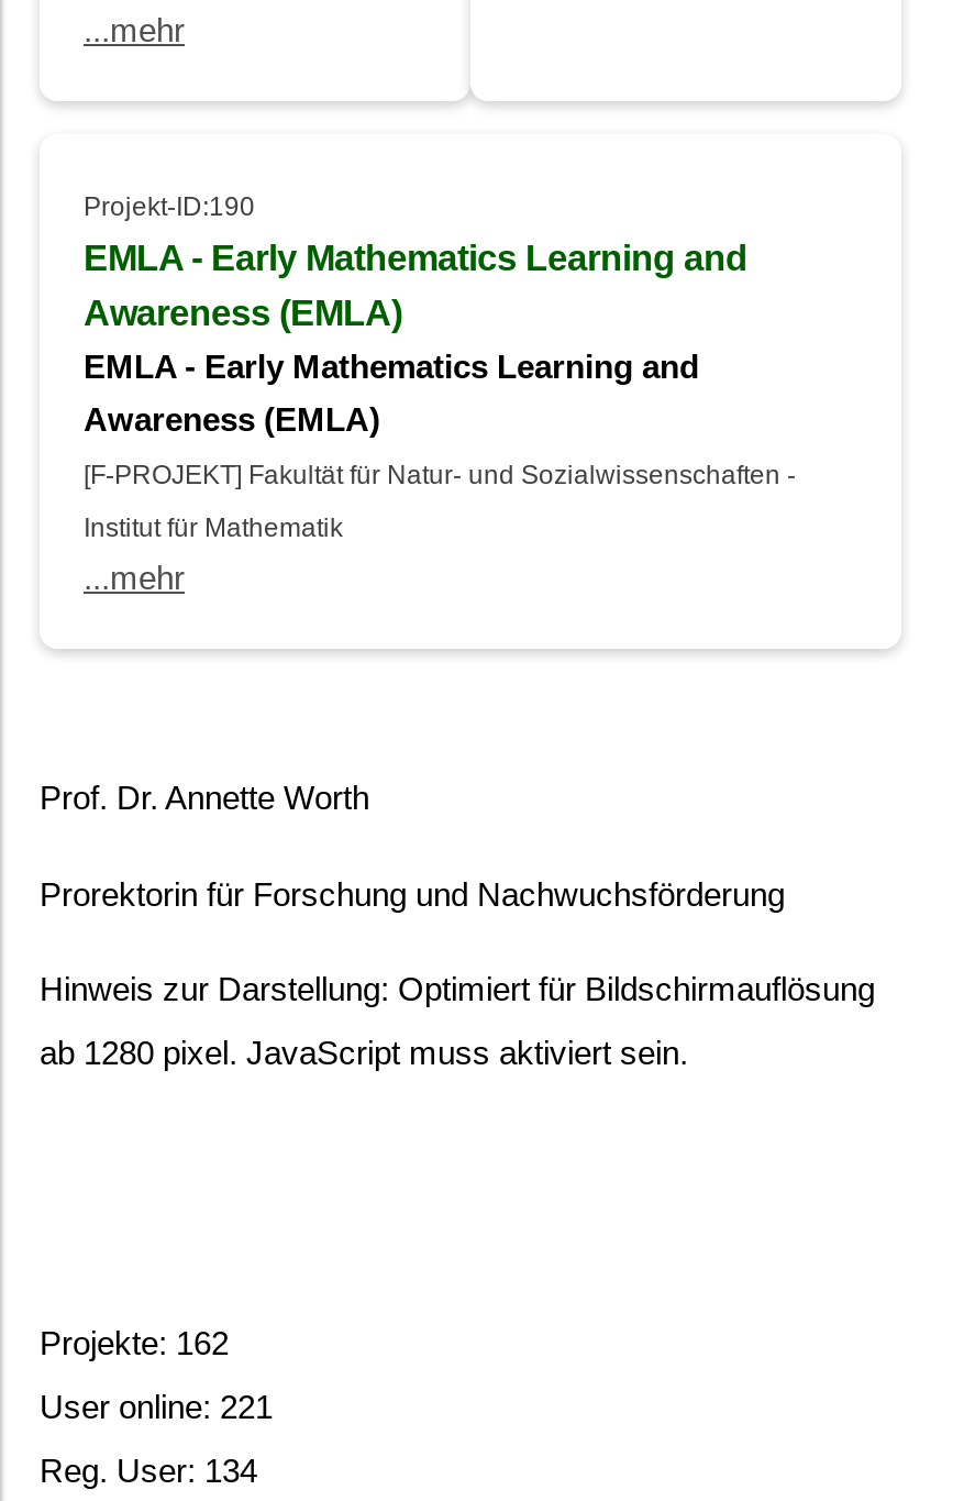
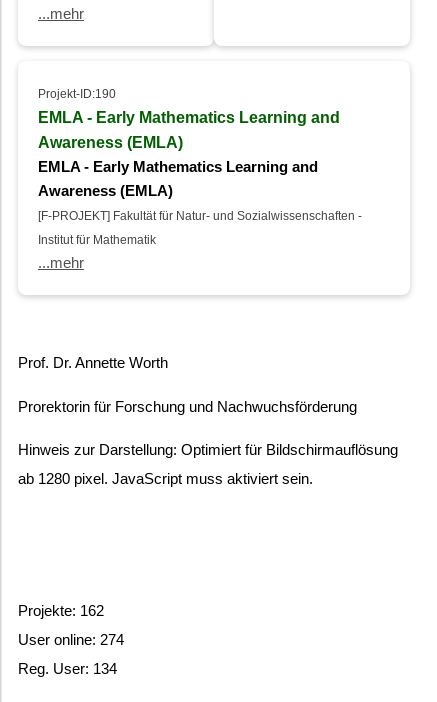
- User online: 221
+ User online: 274
